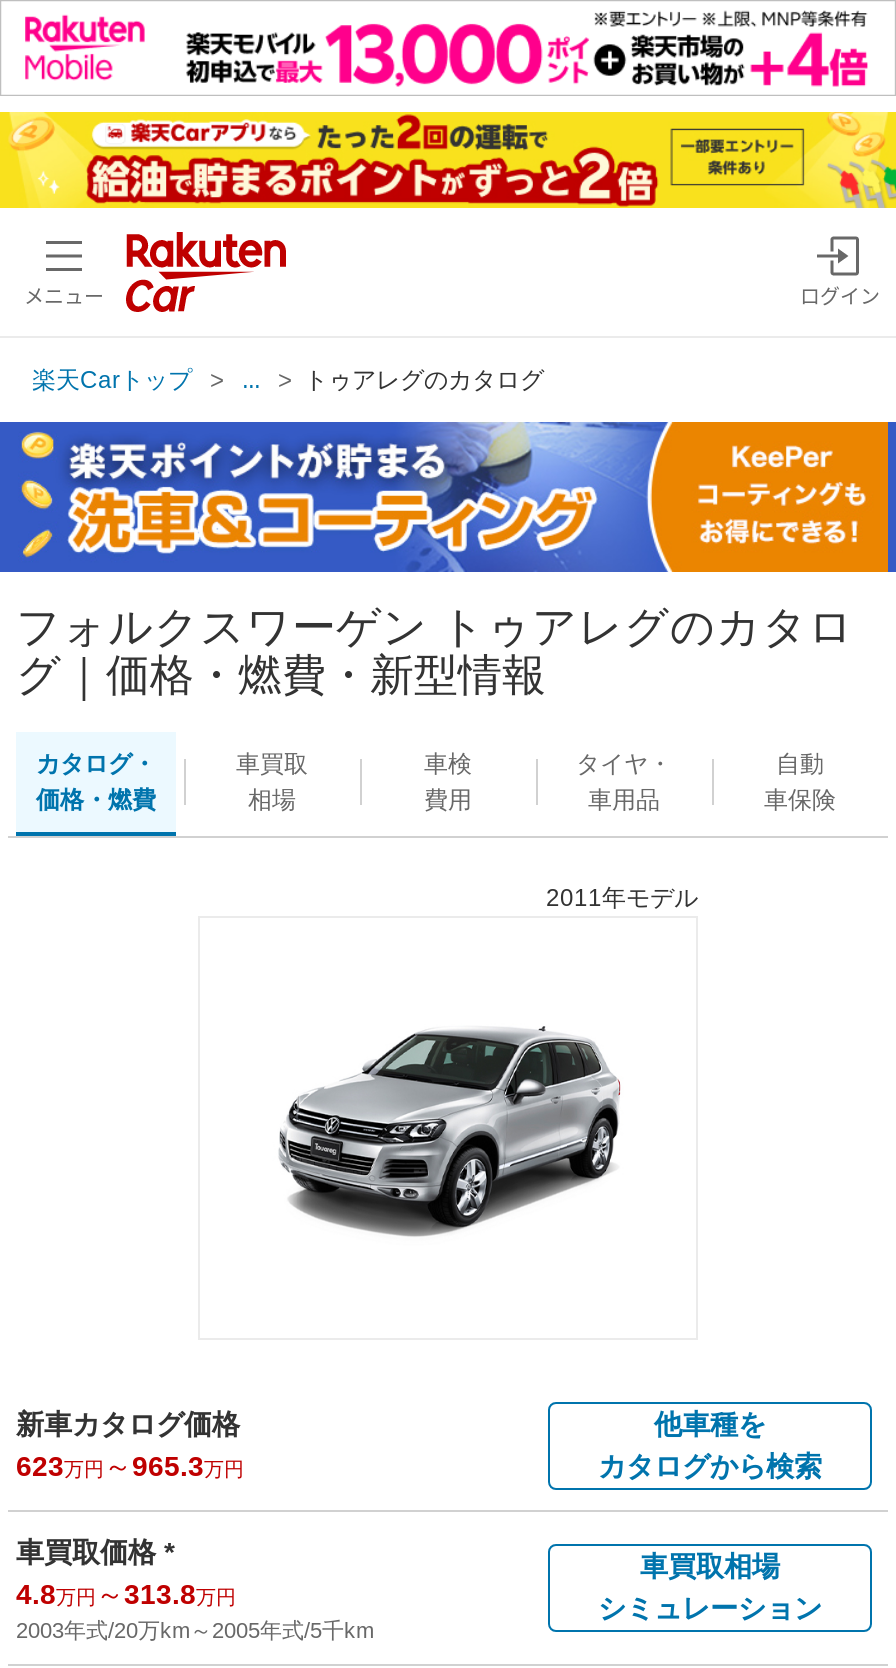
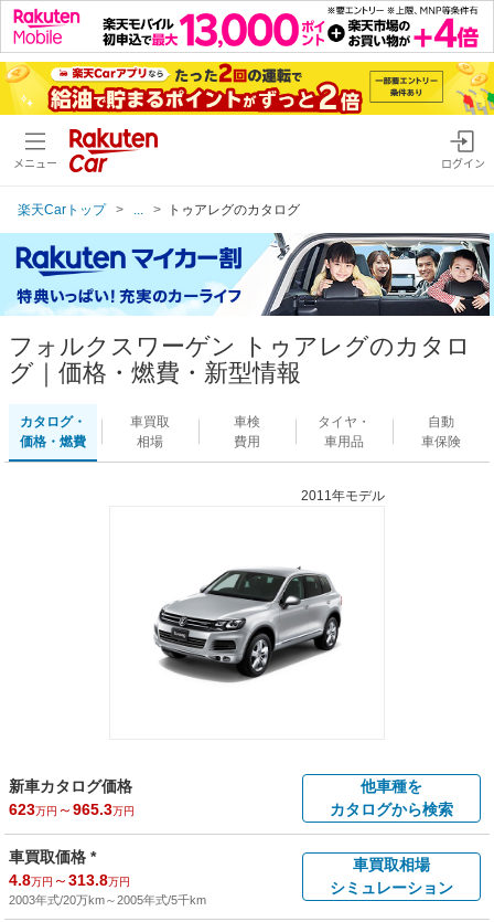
- [image]
+ [image]
